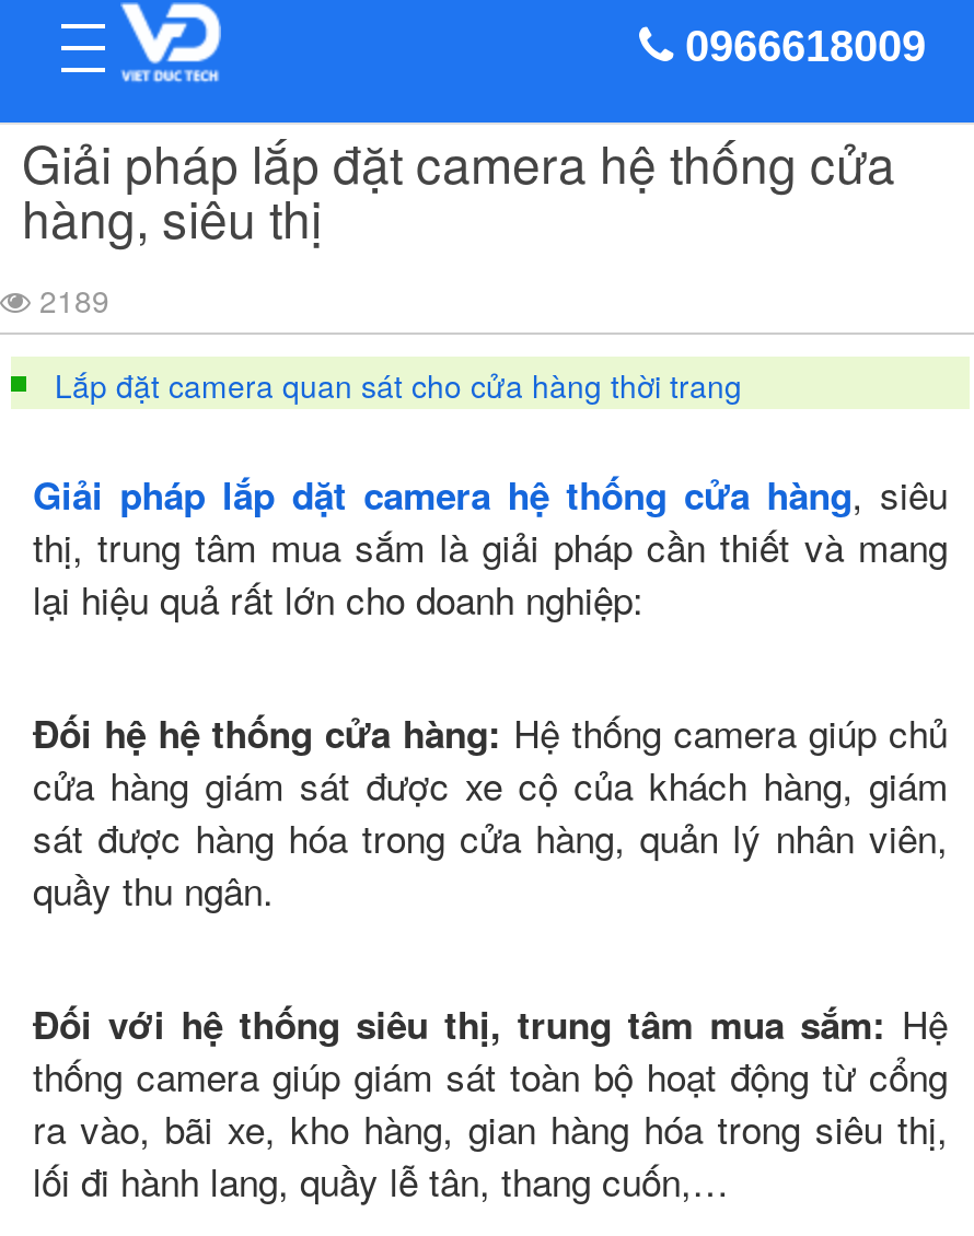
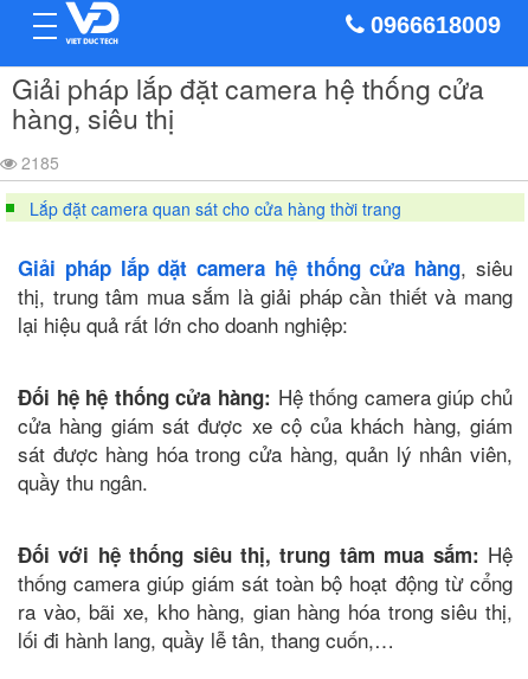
- 2189
+ 2185
